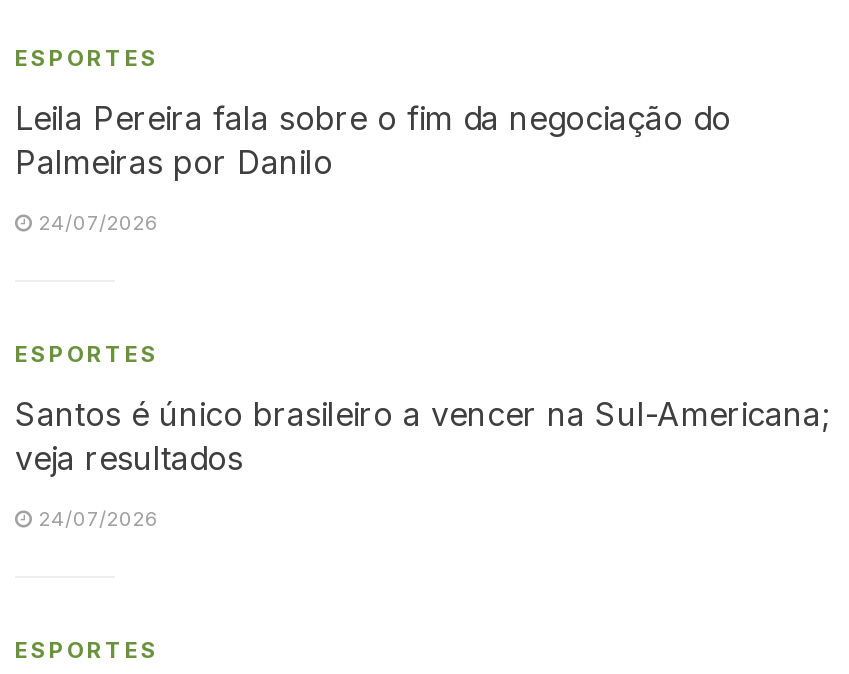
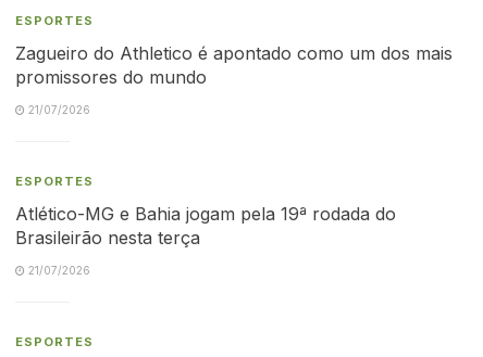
- Leila Pereira fala sobre o fim da negociação do
- Palmeiras por Danilo
+ Zagueiro do Athletico é apontado como um dos mais
+ promissores do mundo

- 24/07/2026
+ 21/07/2026

- Santos é único brasileiro a vencer na Sul-Americana;
- veja resultados
+ Atlético-MG e Bahia jogam pela 19ª rodada do
+ Brasileirão nesta terça

- 24/07/2026
+ 21/07/2026
